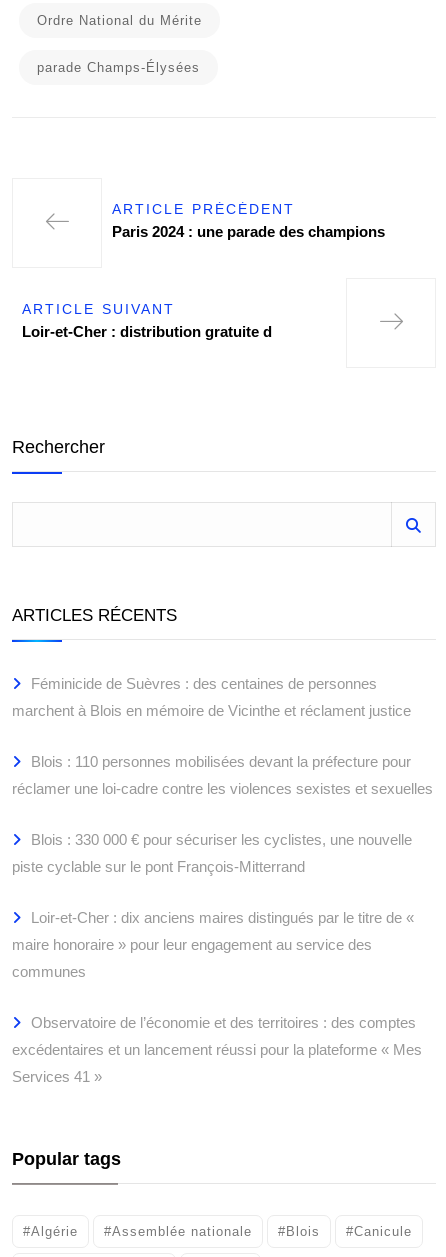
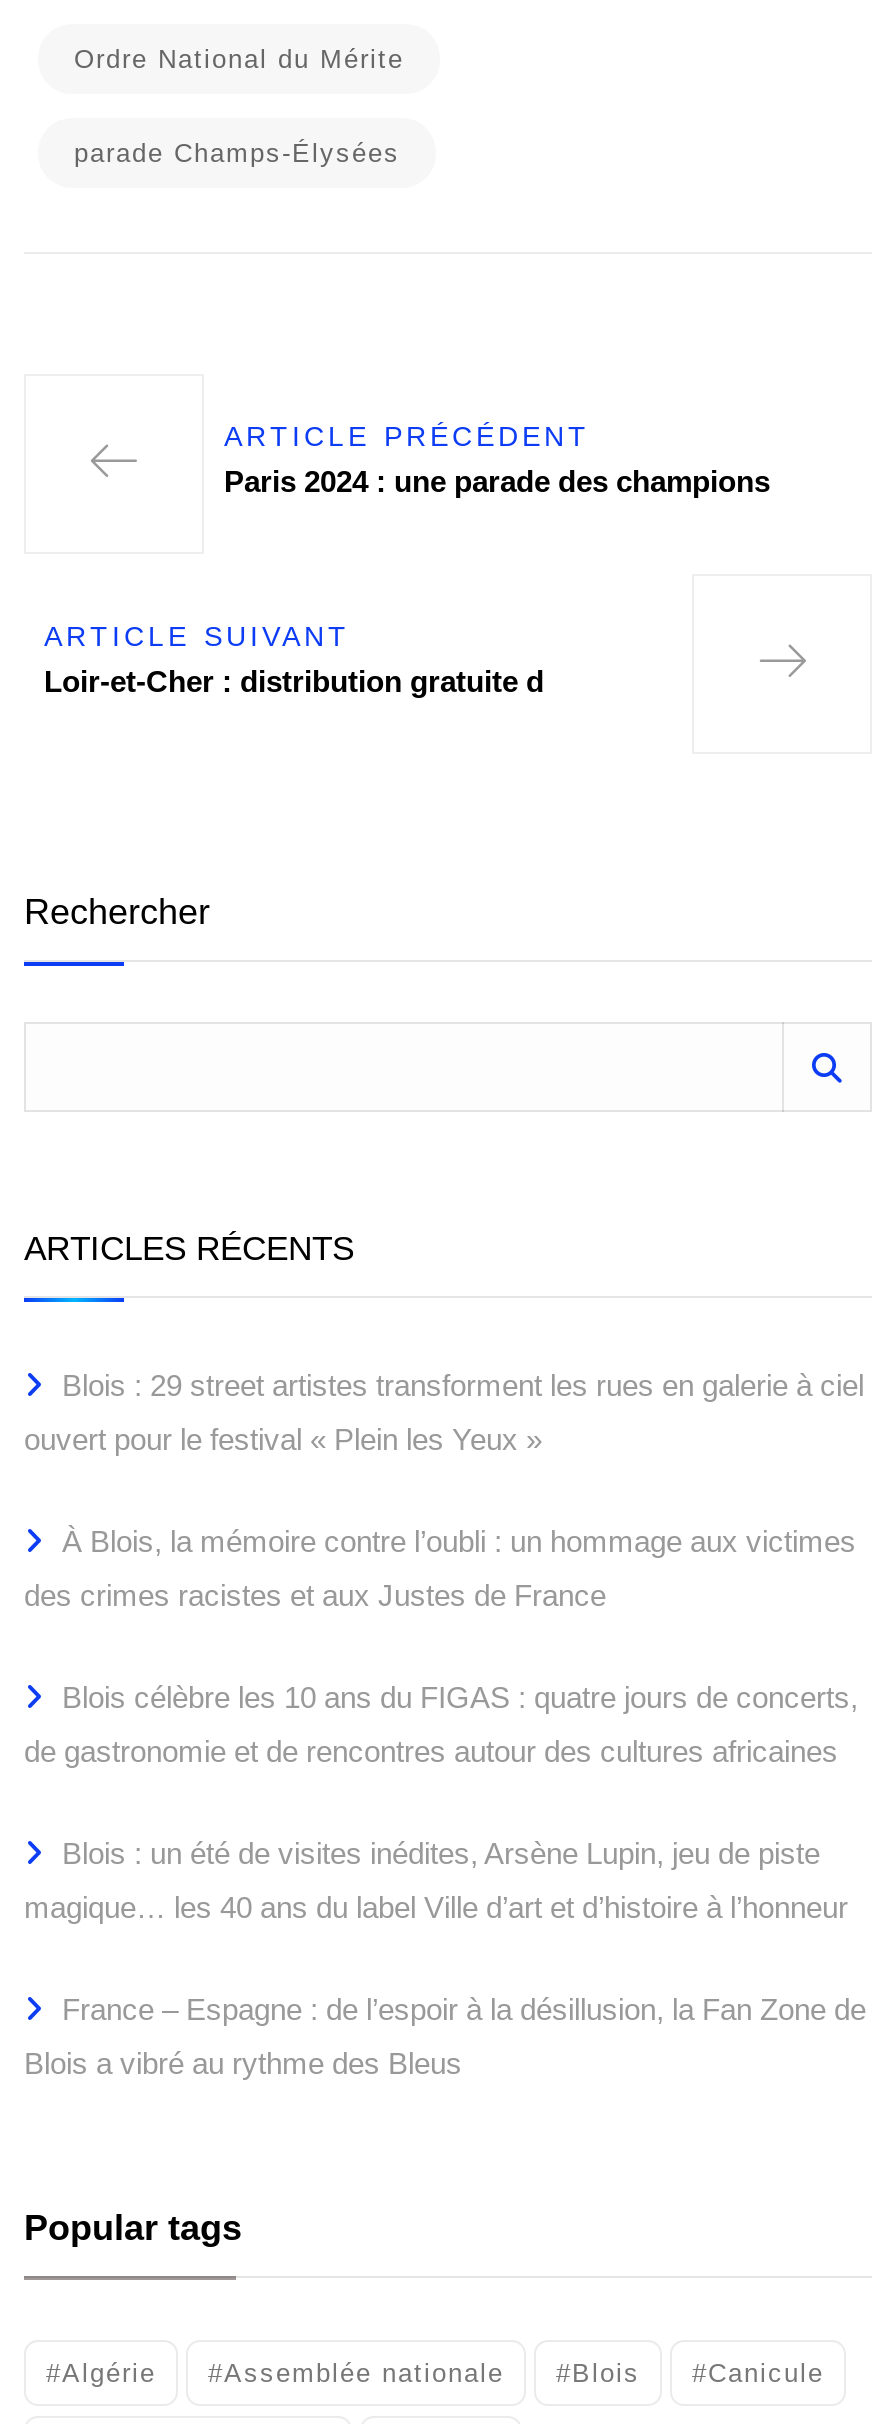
- Féminicide de Suèvres : des centaines de personnes
- marchent à Blois en mémoire de Vicinthe et réclament justice
- Blois : 110 personnes mobilisées devant la préfecture pour
- réclamer une loi-cadre contre les violences sexistes et sexuelles
- Blois : 330 000 € pour sécuriser les cyclistes, une nouvelle
- piste cyclable sur le pont François-Mitterrand
- Loir-et-Cher : dix anciens maires distingués par le titre de «
- maire honoraire » pour leur engagement au service des
- communes
- Observatoire de l’économie et des territoires : des comptes
- excédentaires et un lancement réussi pour la plateforme « Mes
- Services 41 »
+ Blois : 29 street artistes transforment les rues en galerie à ciel
+ ouvert pour le festival « Plein les Yeux »
+ À Blois, la mémoire contre l’oubli : un hommage aux victimes
+ des crimes racistes et aux Justes de France
+ Blois célèbre les 10 ans du FIGAS : quatre jours de concerts,
+ de gastronomie et de rencontres autour des cultures africaines
+ Blois : un été de visites inédites, Arsène Lupin, jeu de piste
+ magique… les 40 ans du label Ville d’art et d’histoire à l’honneur
+ France – Espagne : de l’espoir à la désillusion, la Fan Zone de
+ Blois a vibré au rythme des Bleus
